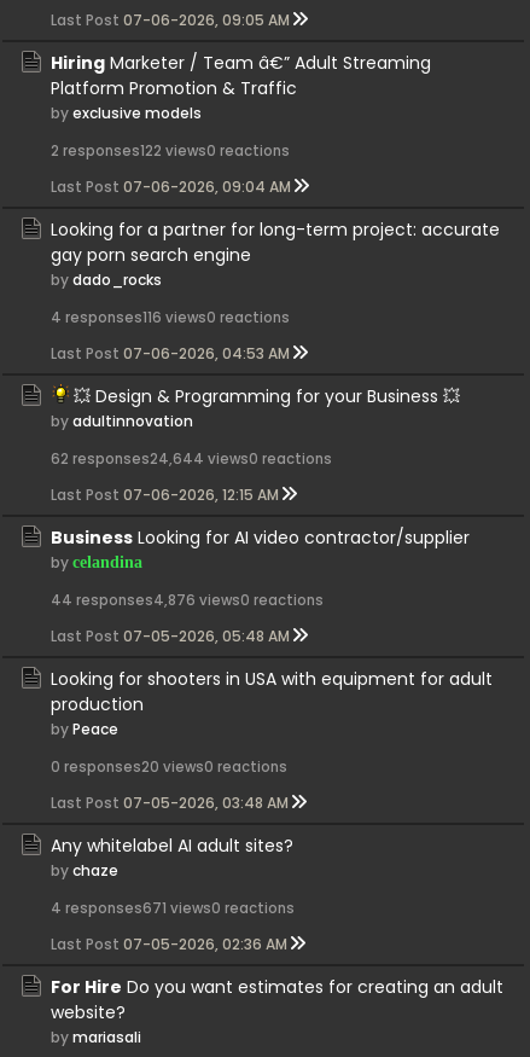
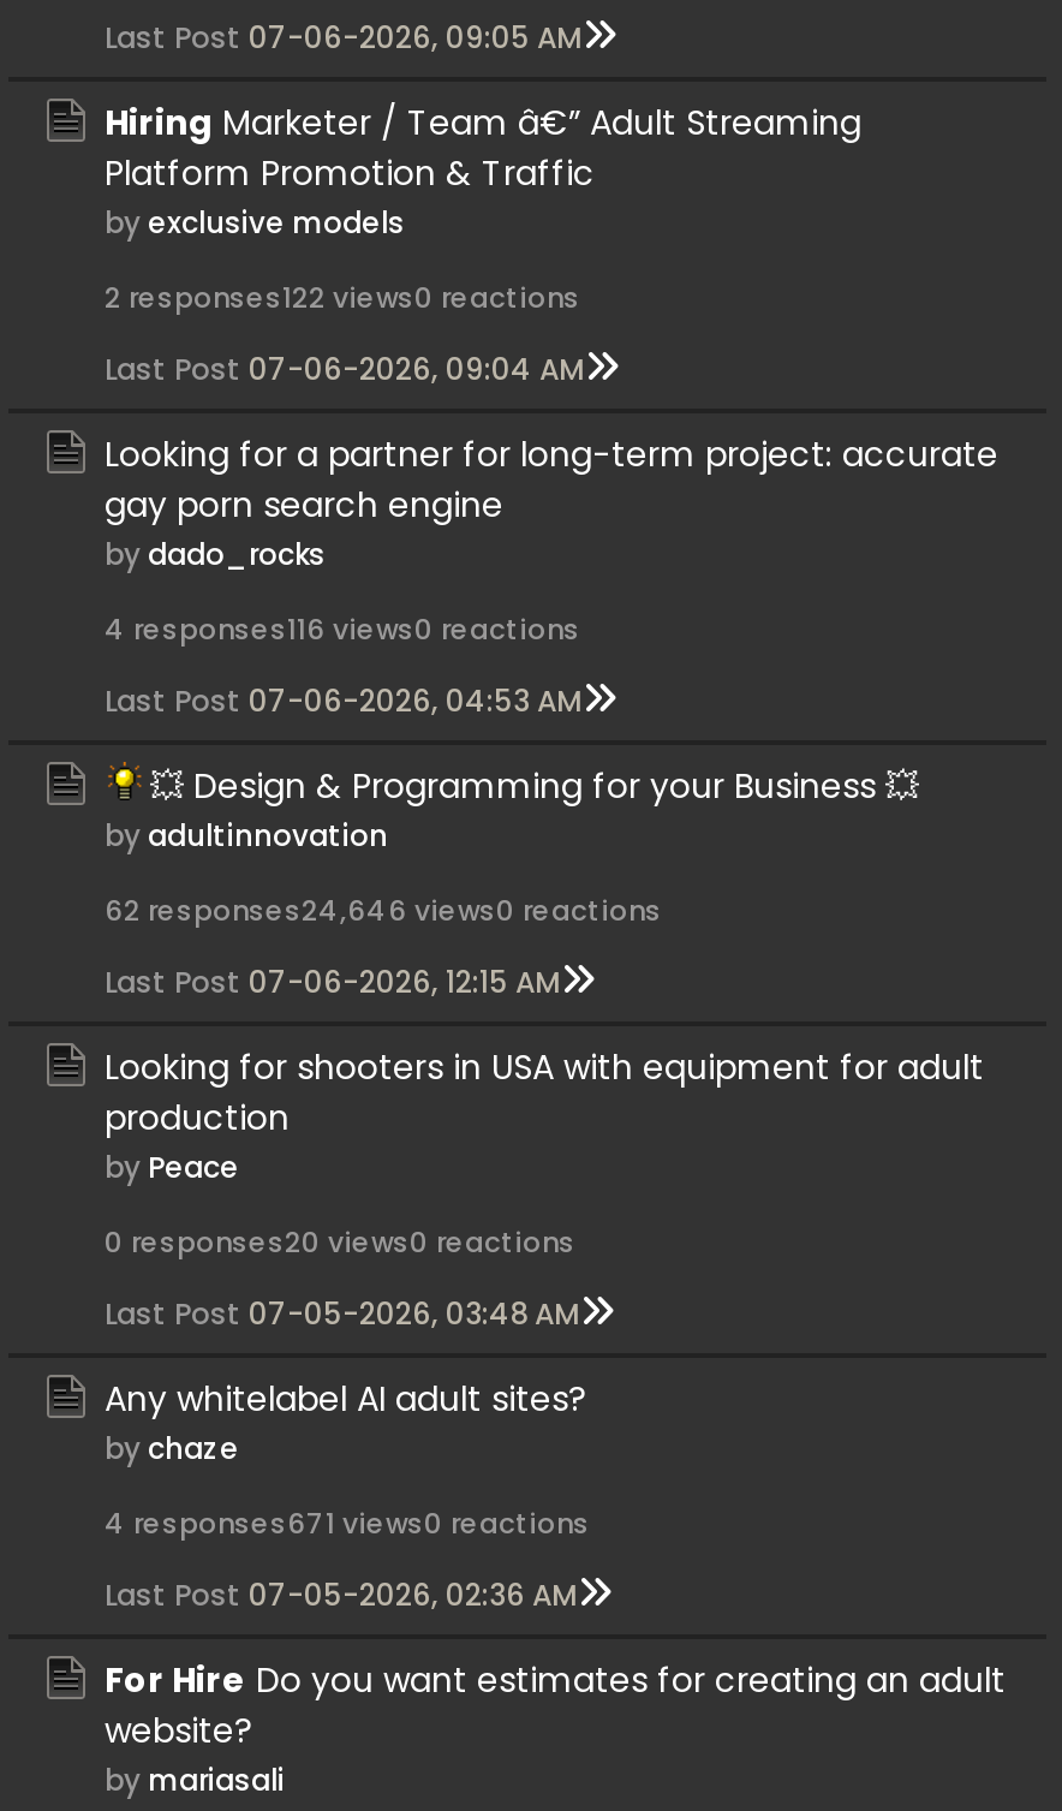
- 62 responses24,644 views0 reactions
+ 62 responses24,646 views0 reactions

- Business Looking for AI video contractor/supplier
- by celandina
- 44 responses4,876 views0 reactions
- Last Post 07-05-2026, 05:48 AM
